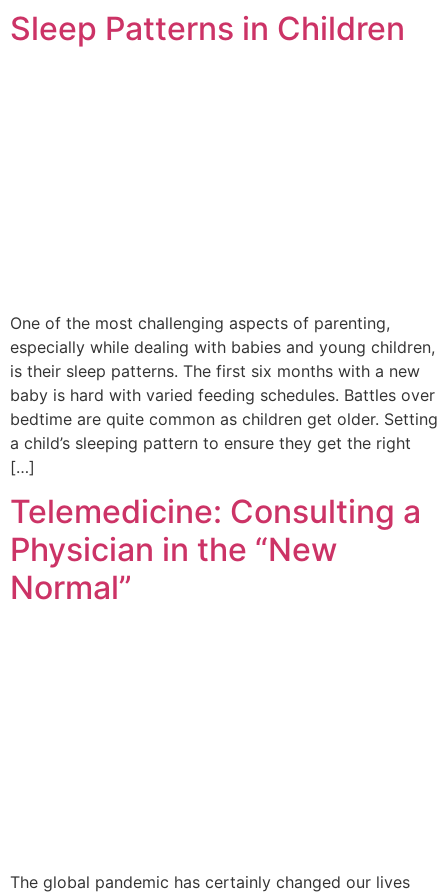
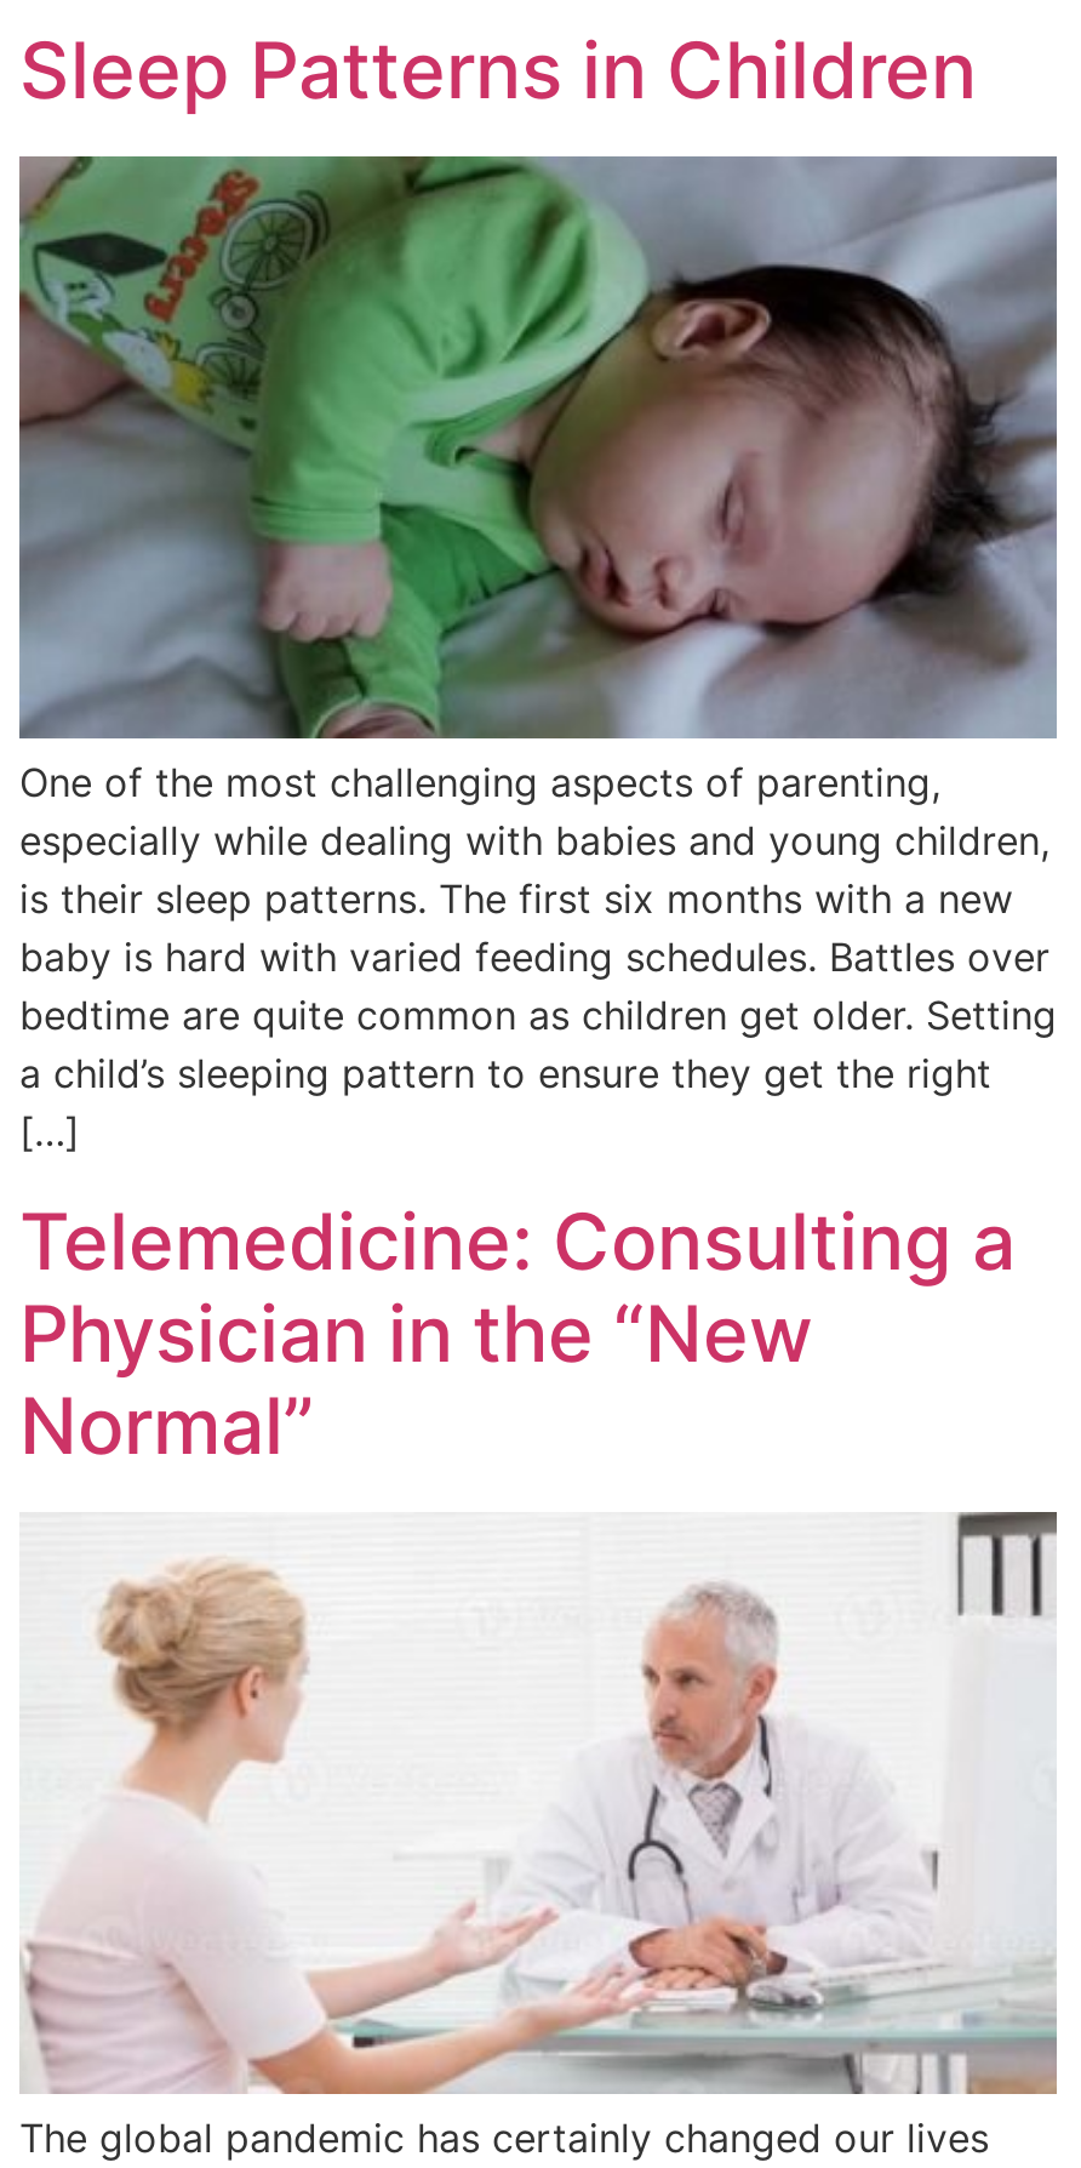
+ [image]

+ [image]
